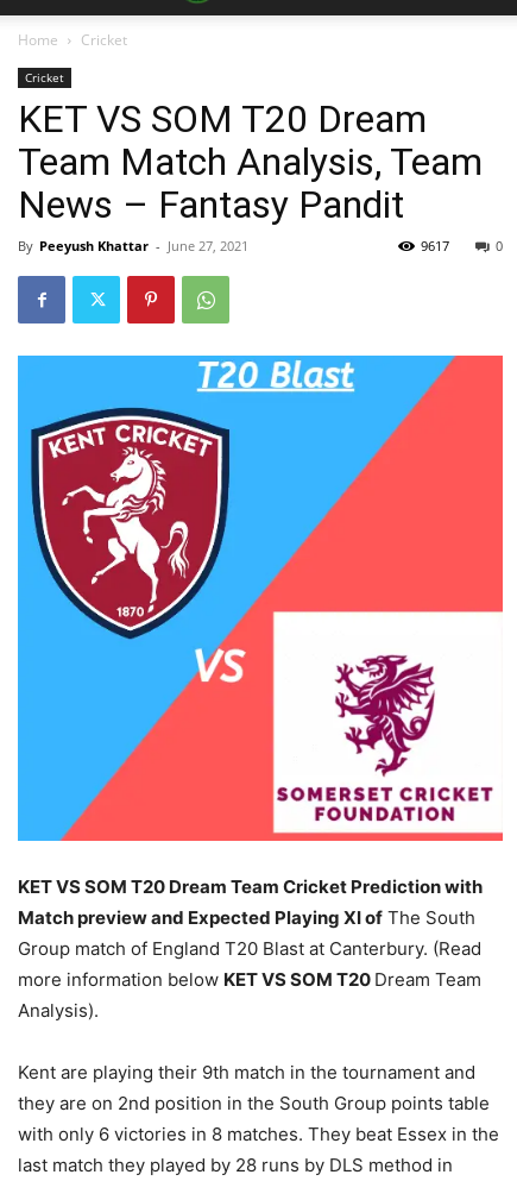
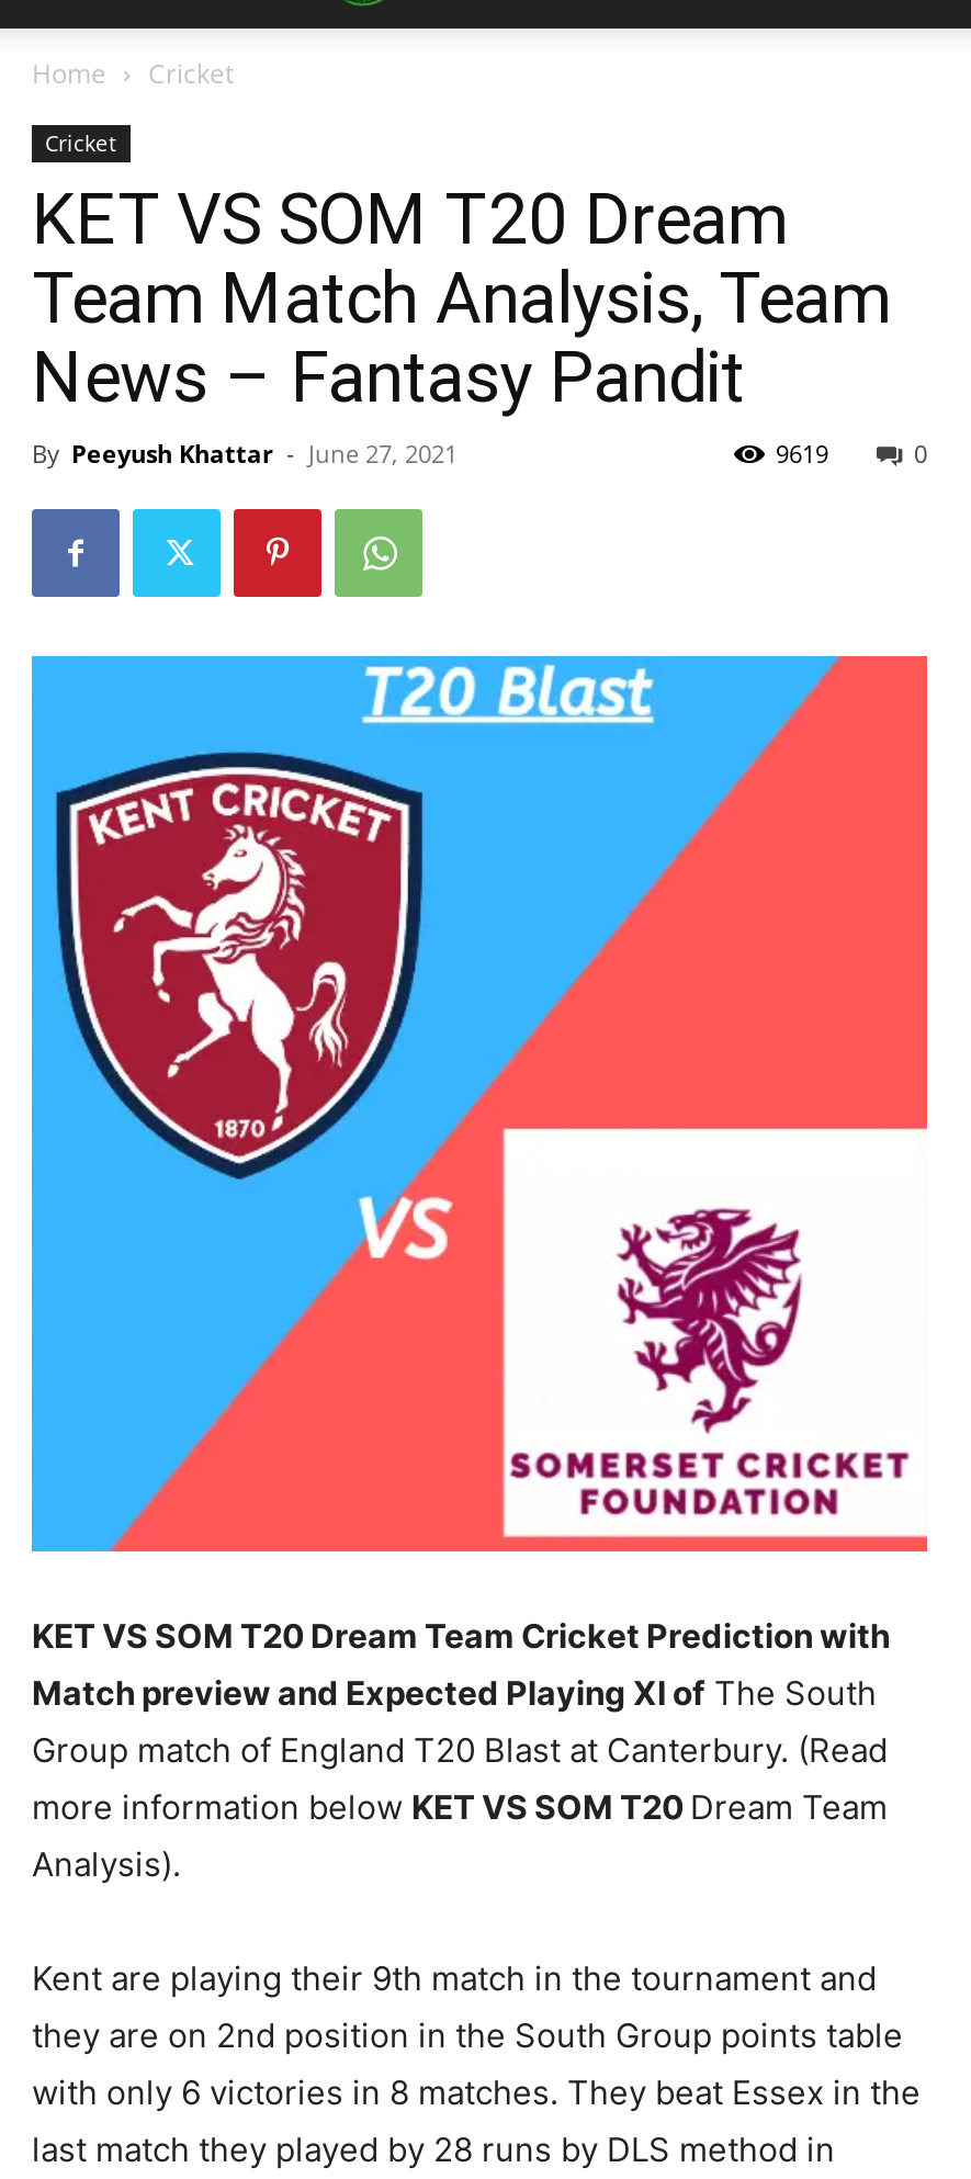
- 9617
+ 9619
